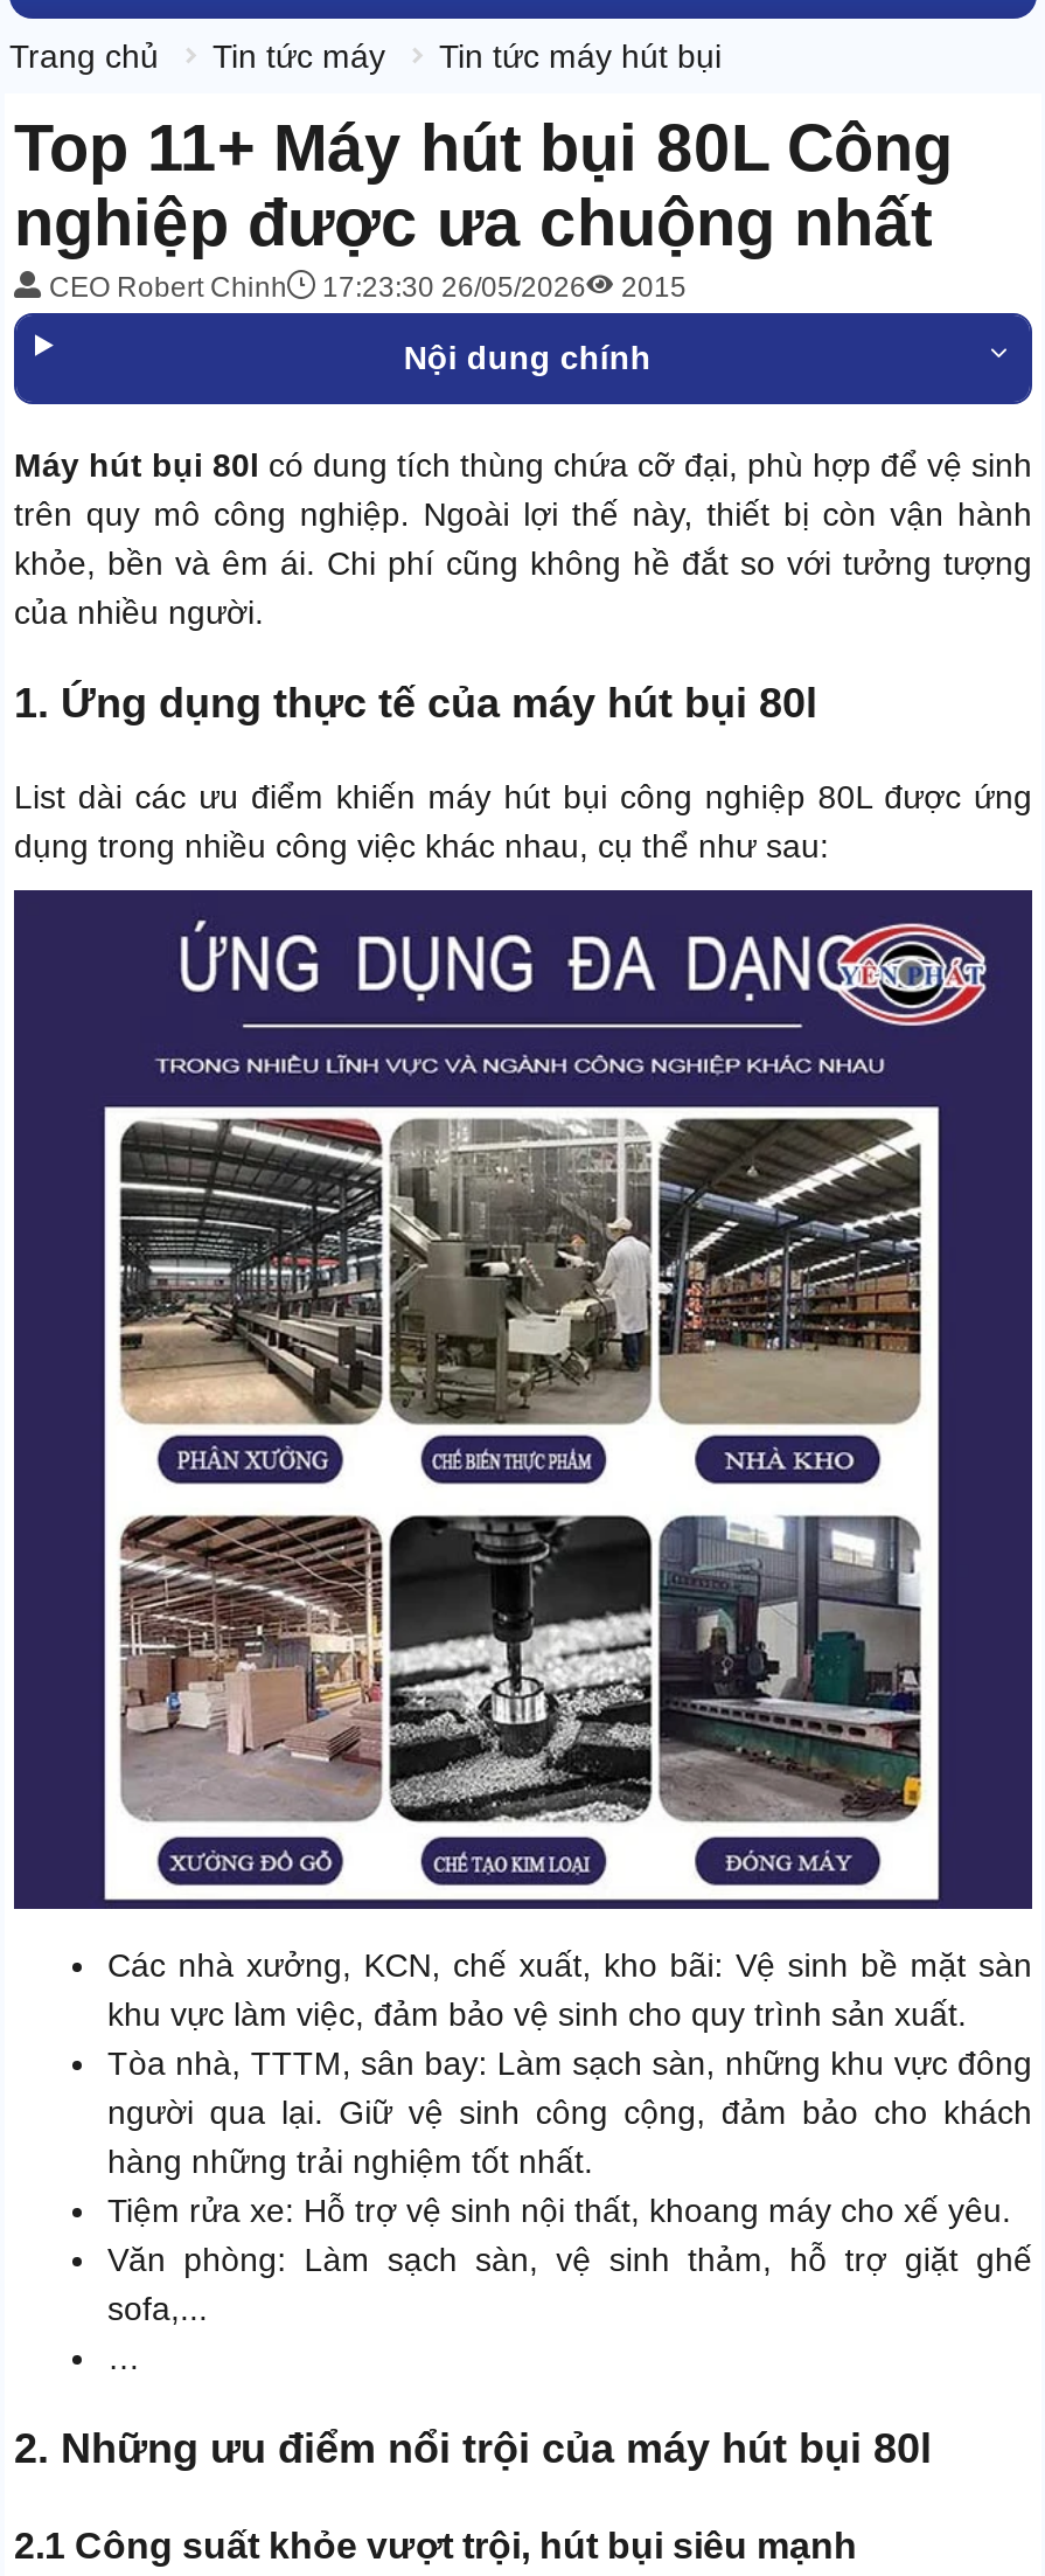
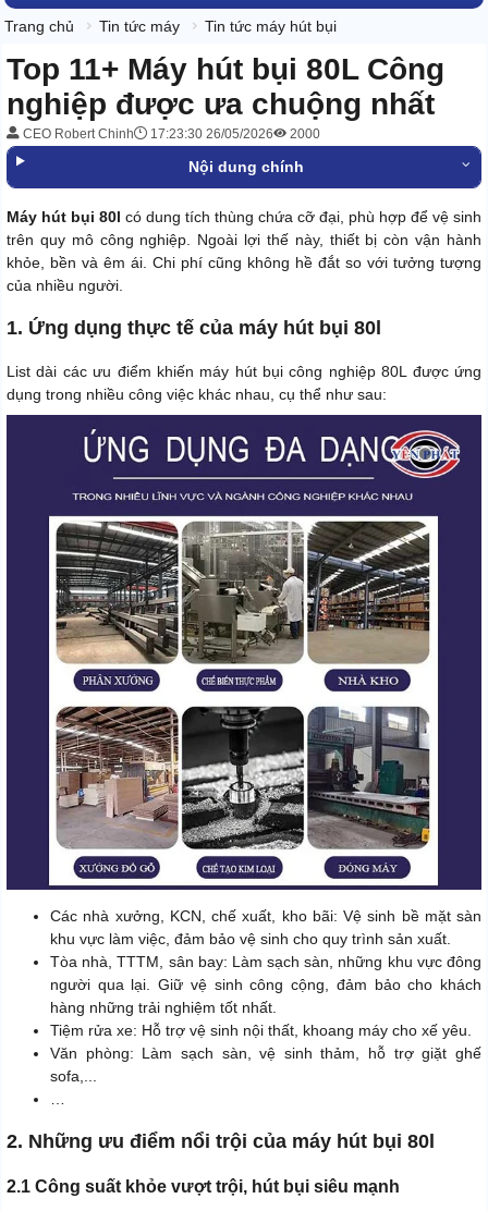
- CEO Robert Chinh 17:23:30 26/05/2026 2015
+ CEO Robert Chinh 17:23:30 26/05/2026 2000
